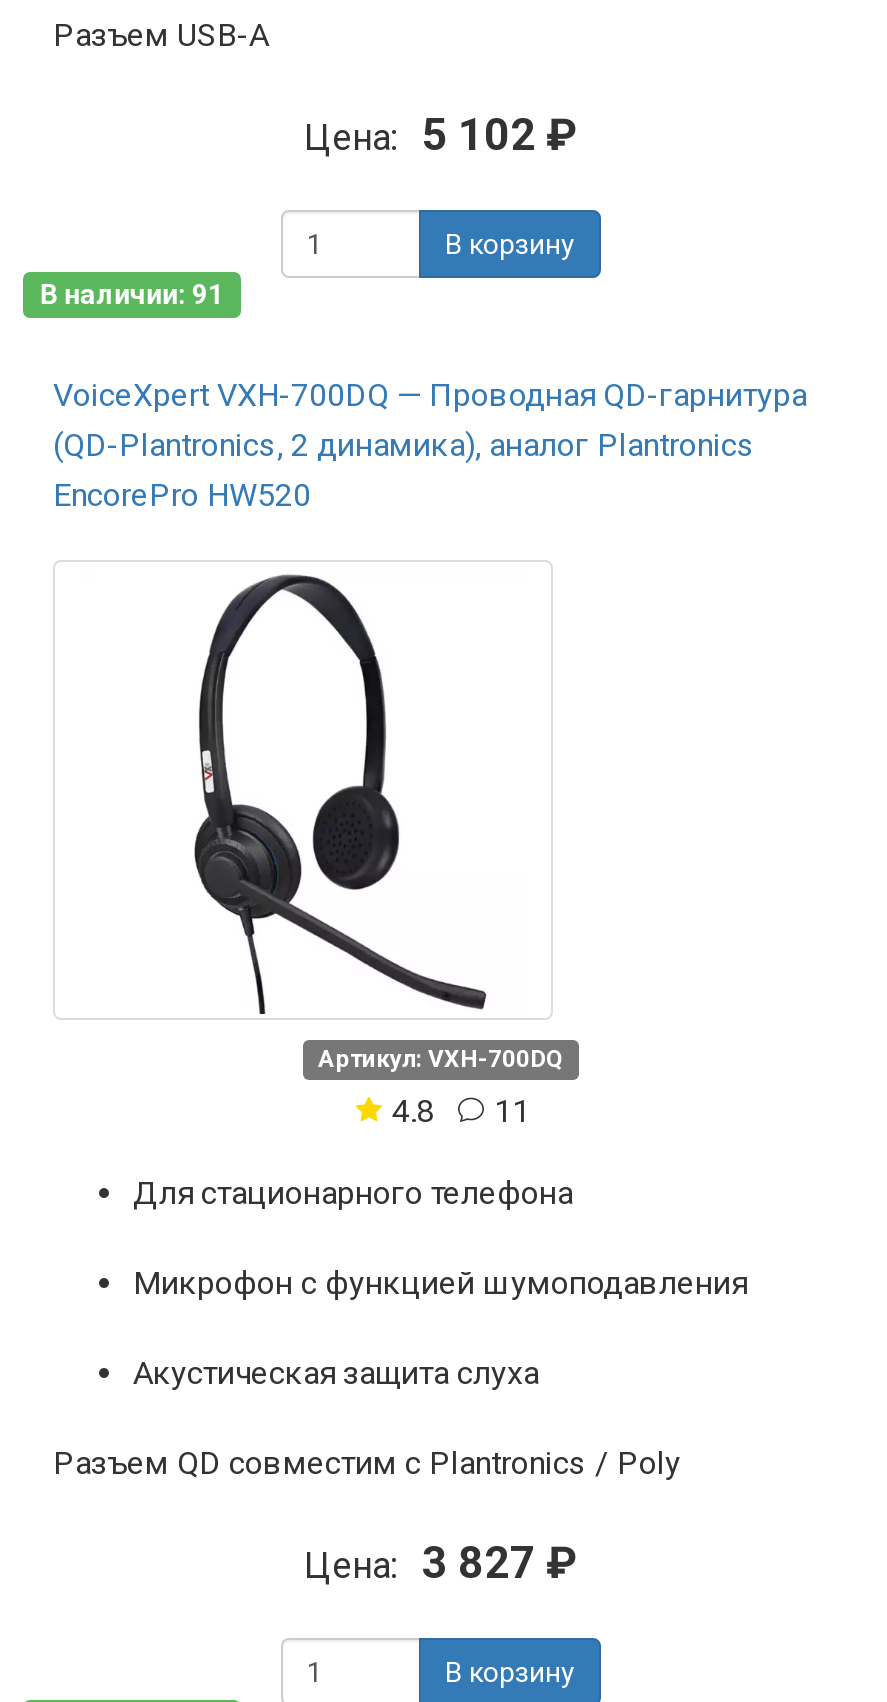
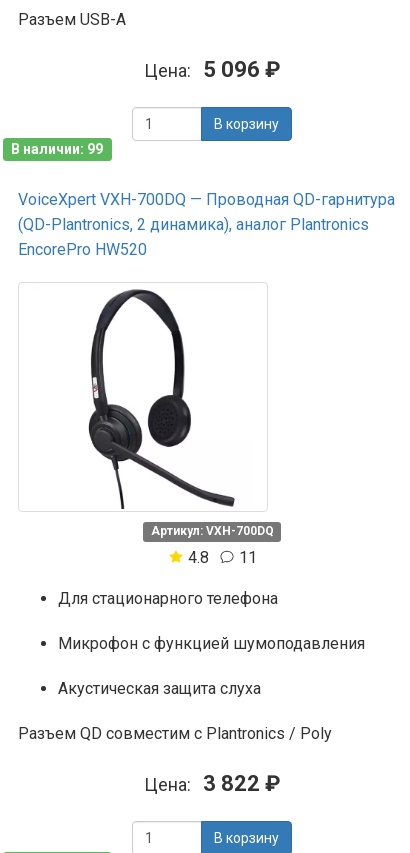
- Цена: 5 102 ₽
+ Цена: 5 096 ₽

- В наличии: 91
+ В наличии: 99

- Цена: 3 827 ₽
+ Цена: 3 822 ₽
